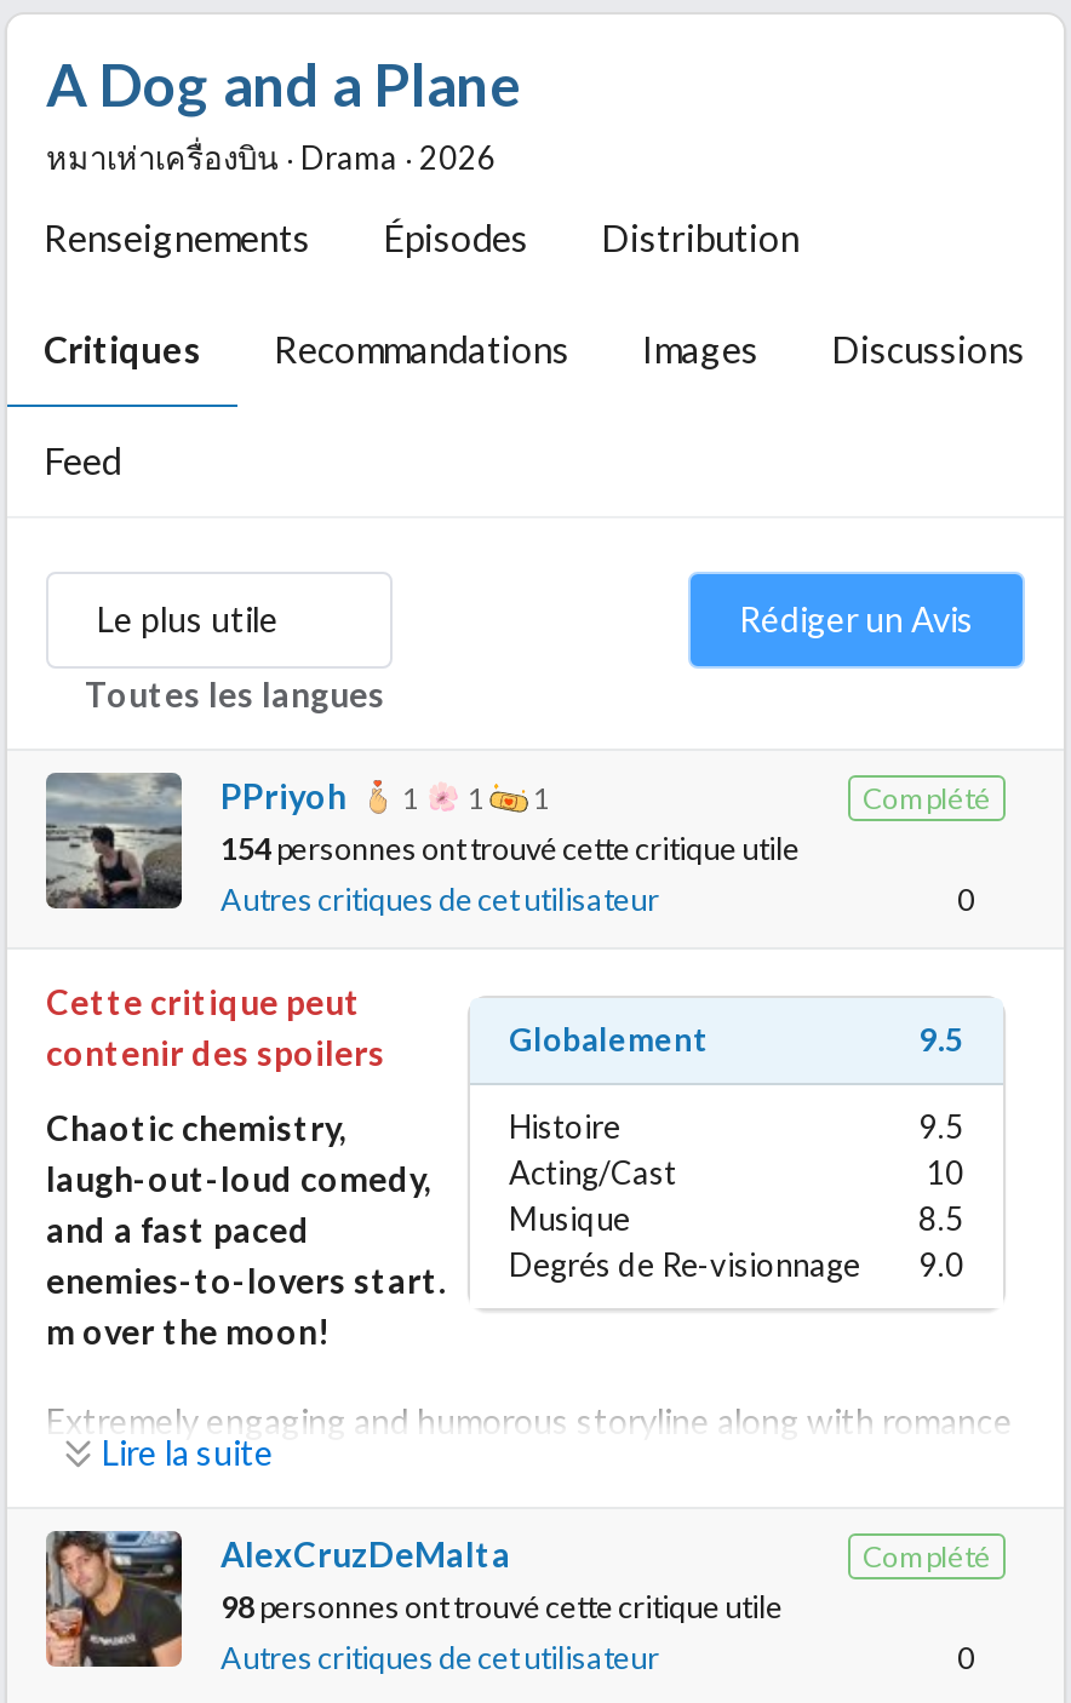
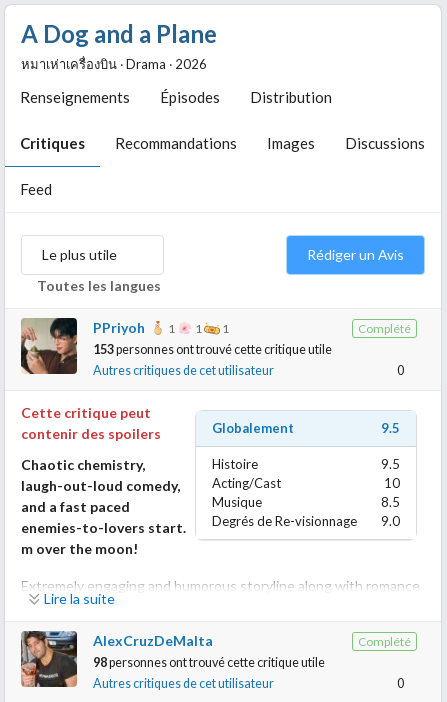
- [image]
- 154 personnes ont trouvé cette critique utile
+ [image]
+ 153 personnes ont trouvé cette critique utile
